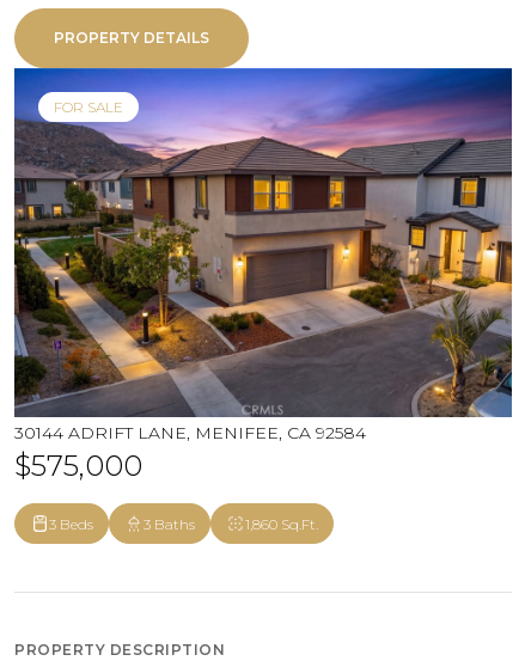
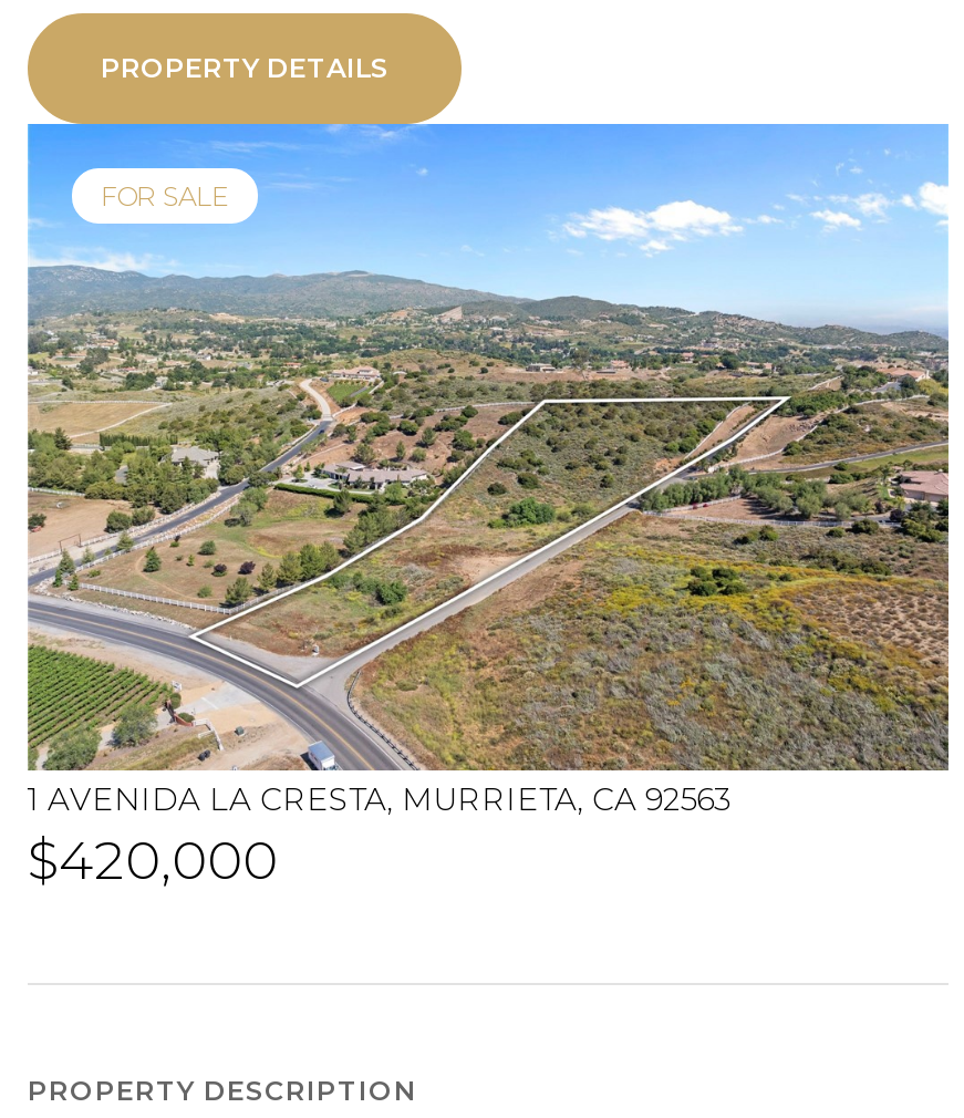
- [image]
- 30144 ADRIFT LANE, MENIFEE, CA 92584
- $575,000
- 3 Beds
- 3 Baths
- 1,860 Sq.Ft.
+ [image]
+ 1 AVENIDA LA CRESTA, MURRIETA, CA 92563
+ $420,000
